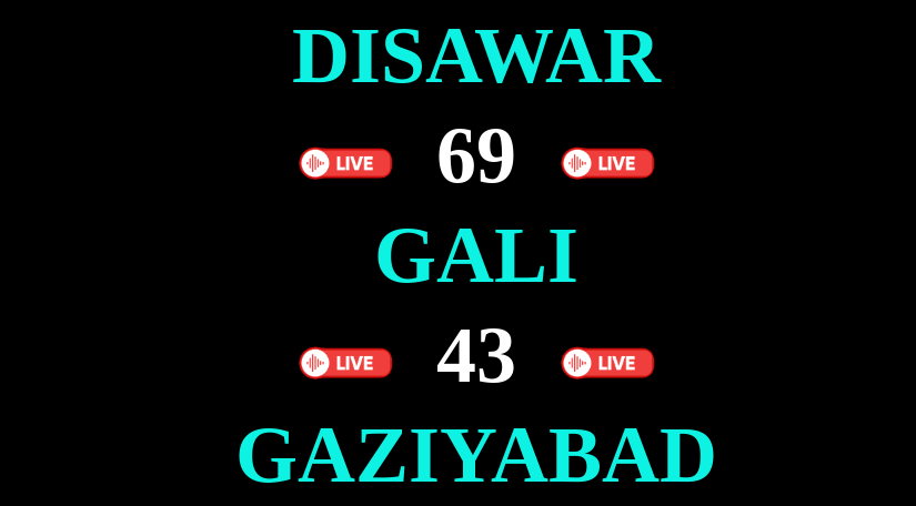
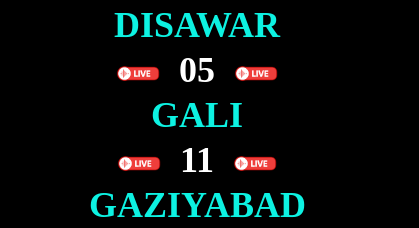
- 69
+ 05

- 43
+ 11
